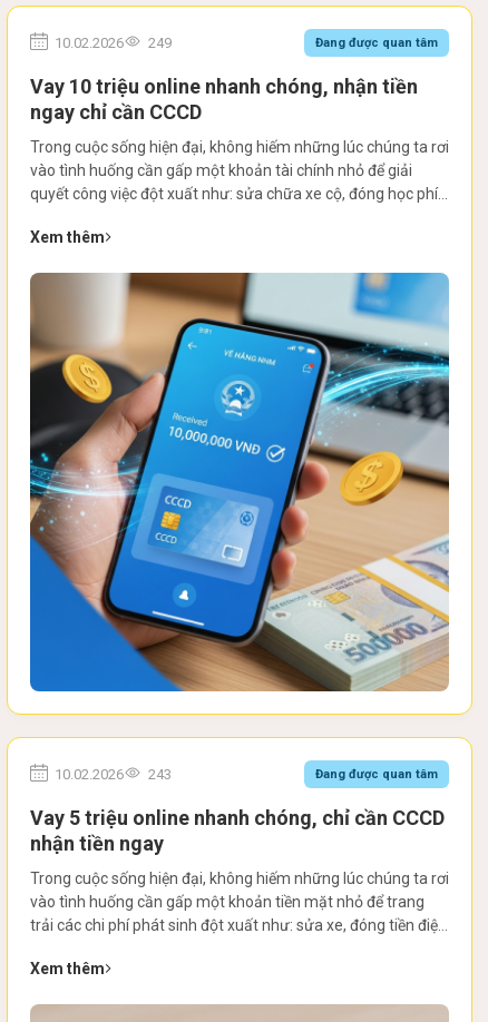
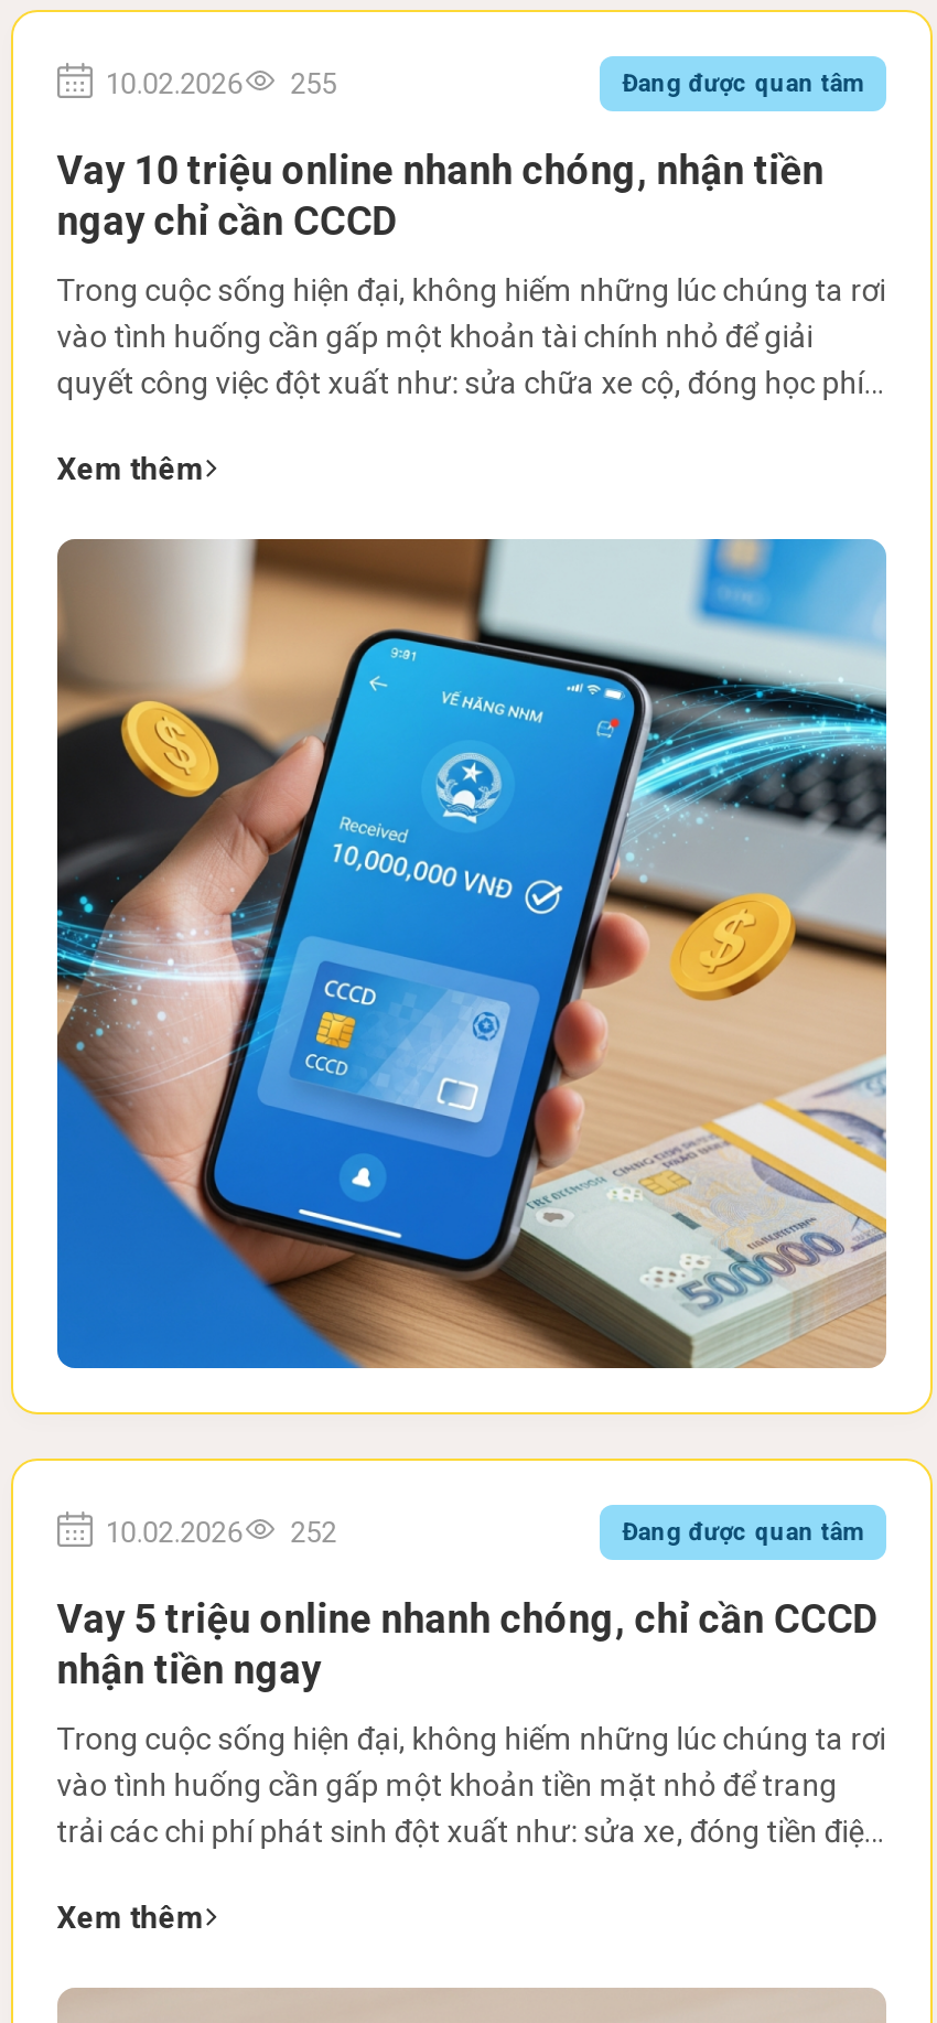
- 10.02.2026 249
+ 10.02.2026 255

- 10.02.2026 243
+ 10.02.2026 252
